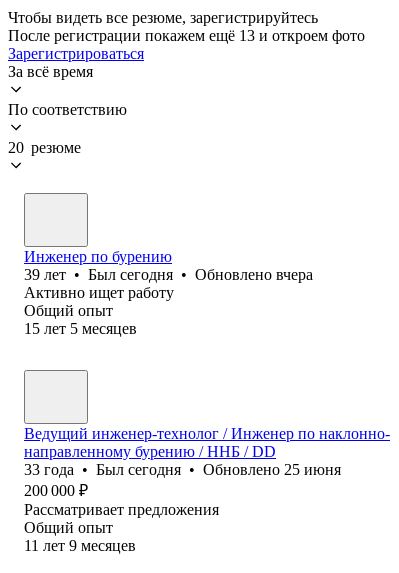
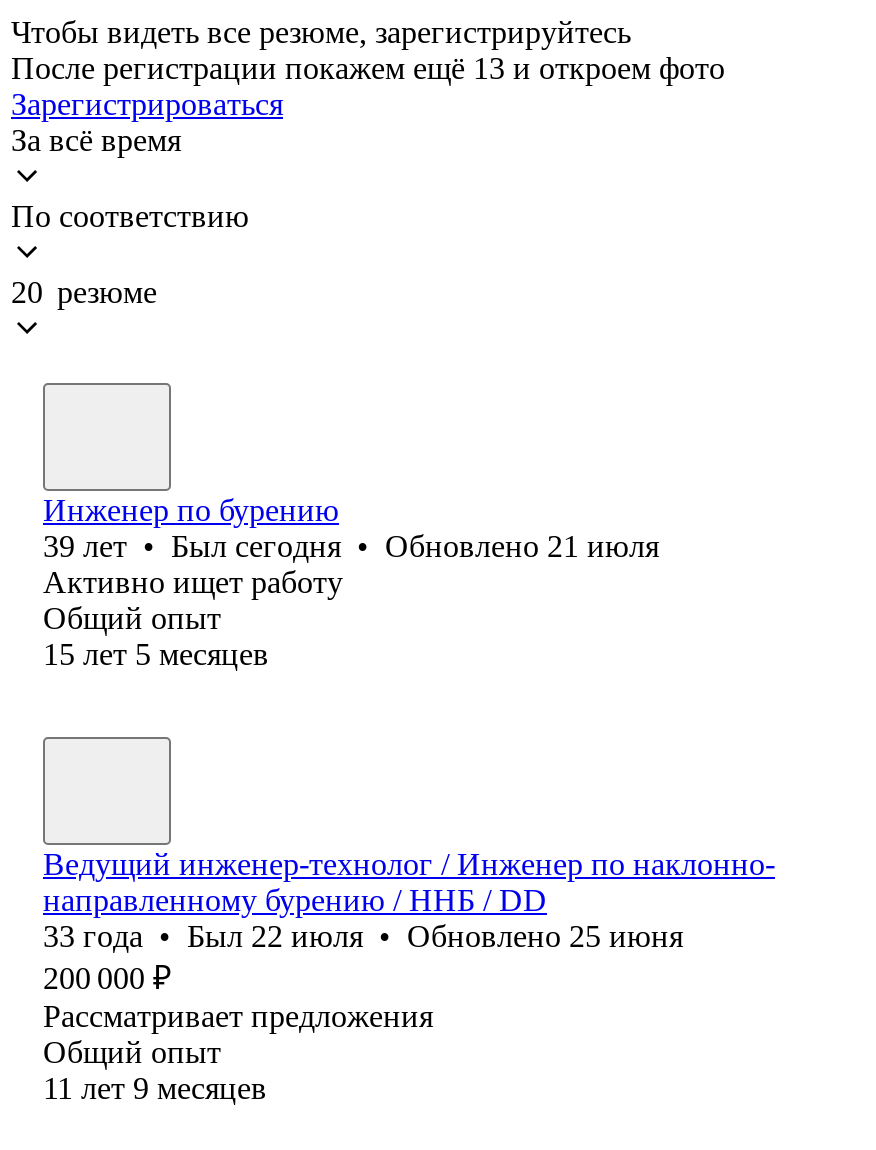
- 39 лет • Был сегодня • Обновлено вчера
+ 39 лет • Был сегодня • Обновлено 21 июля

- 33 года • Был сегодня • Обновлено 25 июня
+ 33 года • Был 22 июля • Обновлено 25 июня
